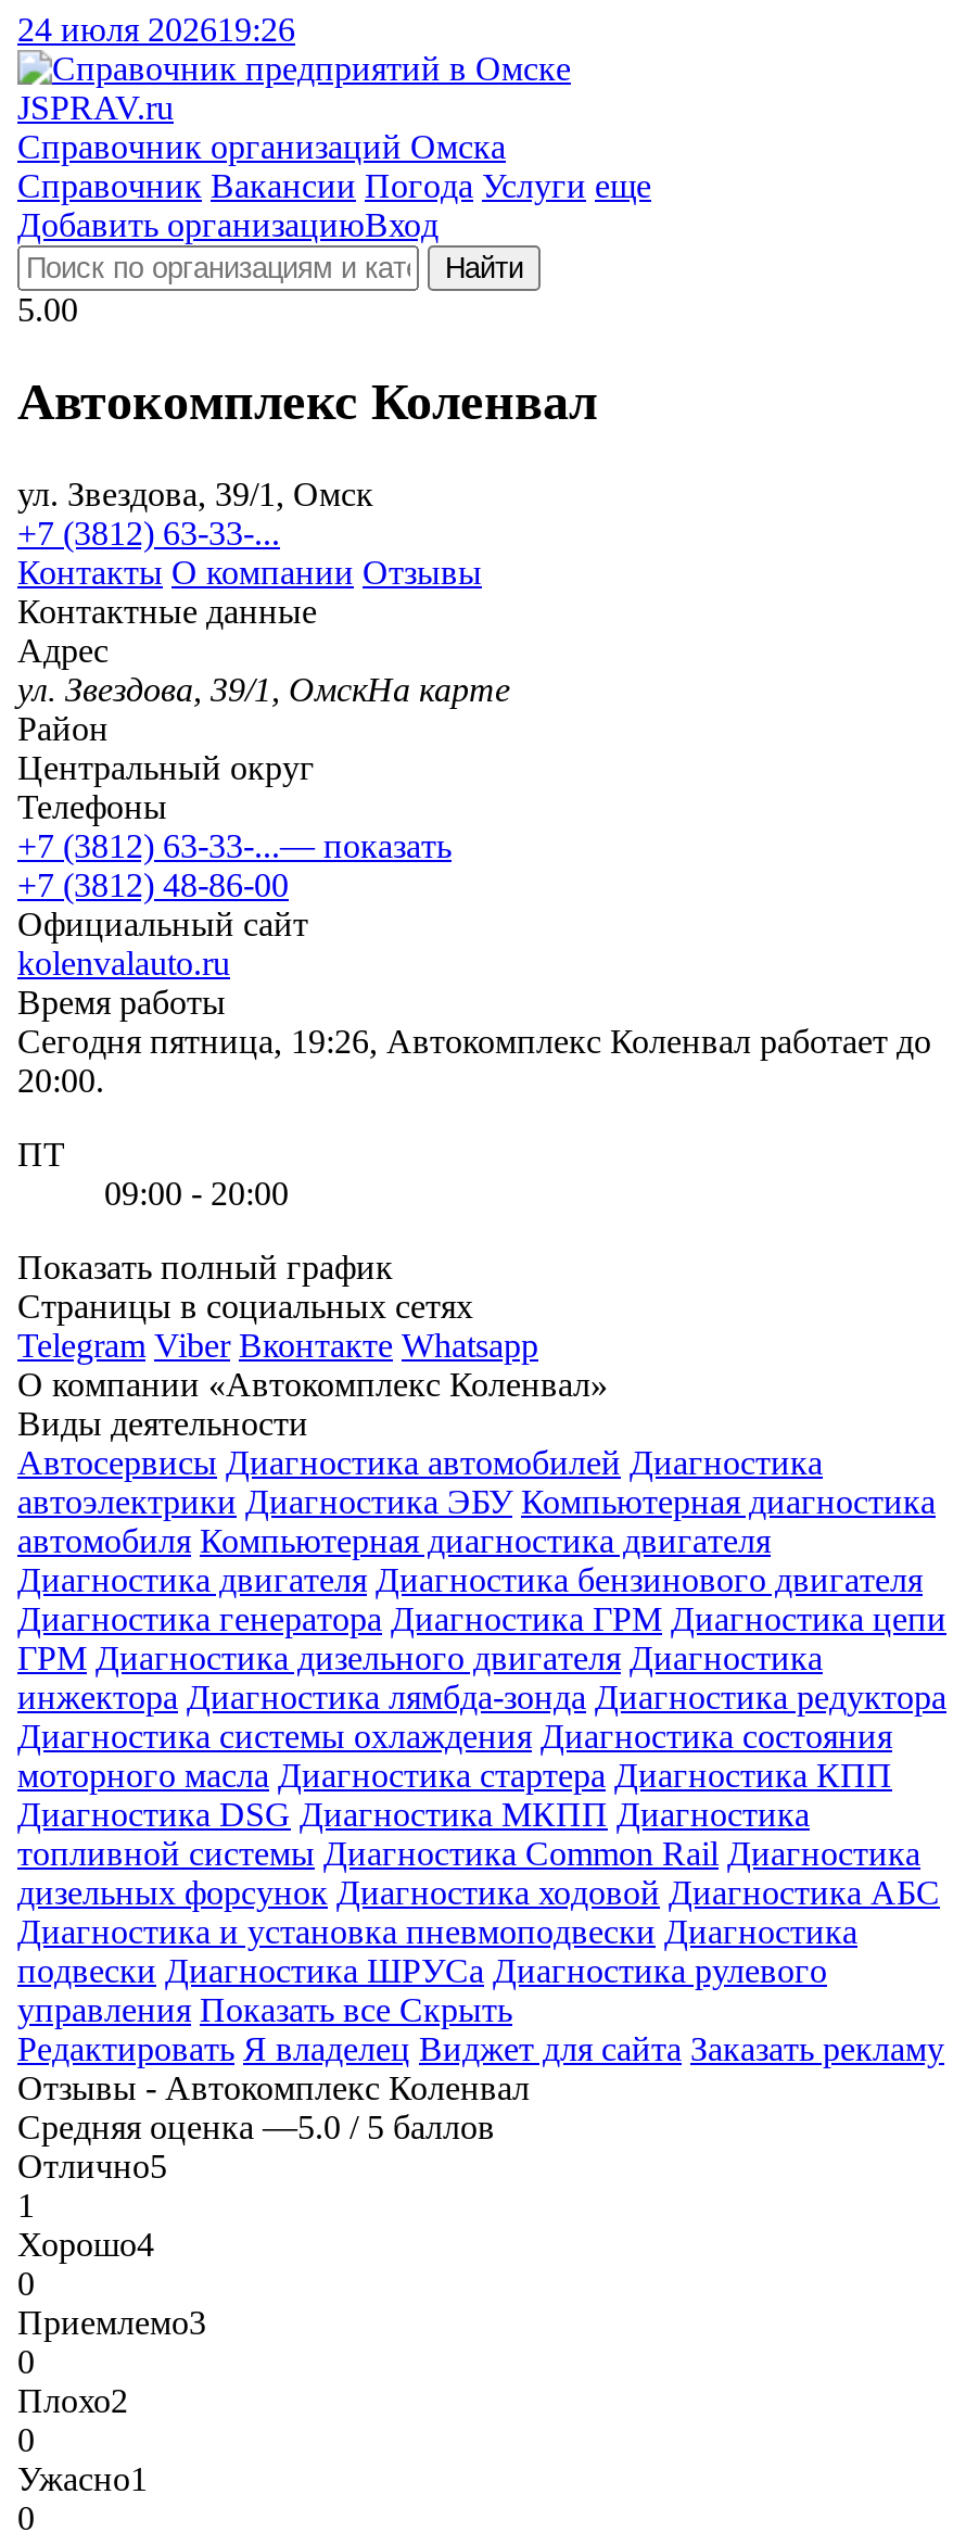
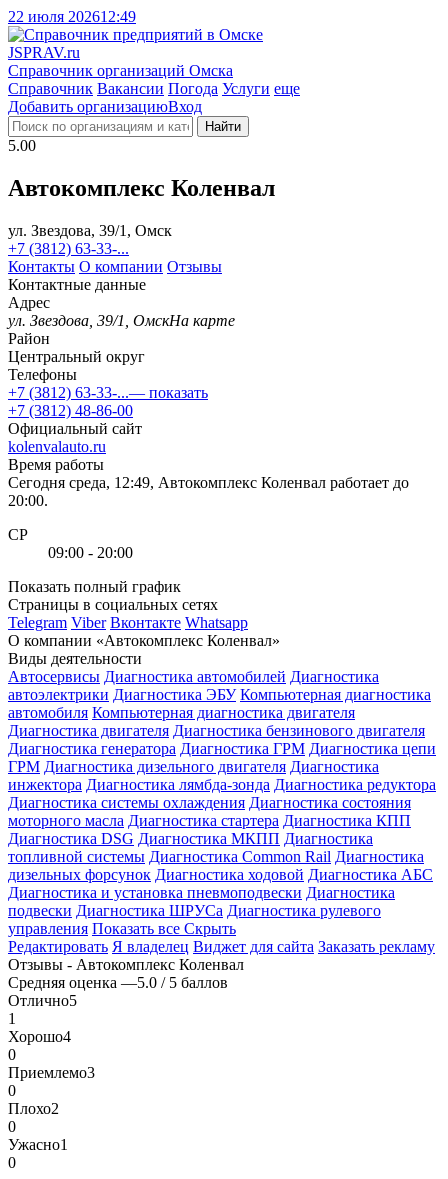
- 24 июля 202619:26
+ 22 июля 202612:49

- Сегодня пятница, 19:26, Автокомплекс Коленвал работает до
+ Сегодня среда, 12:49, Автокомплекс Коленвал работает до

- ПТ
+ СР
